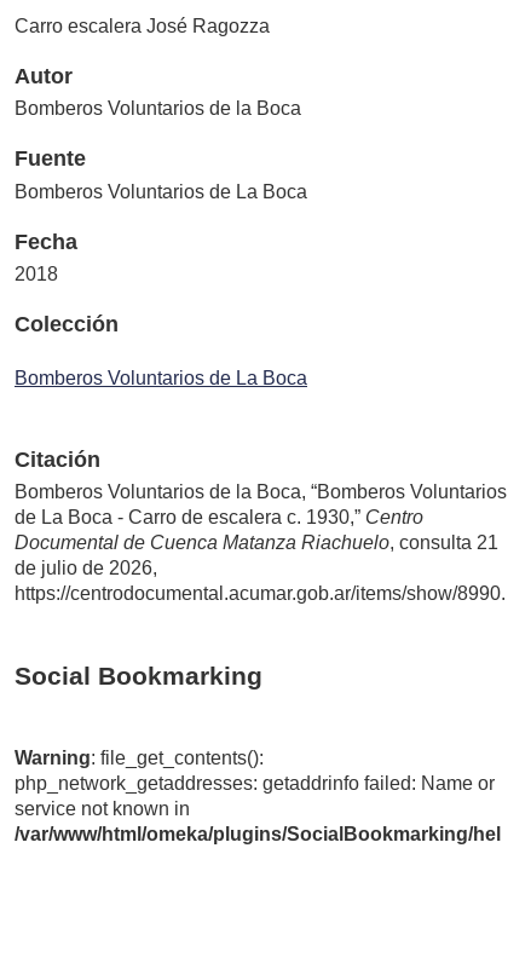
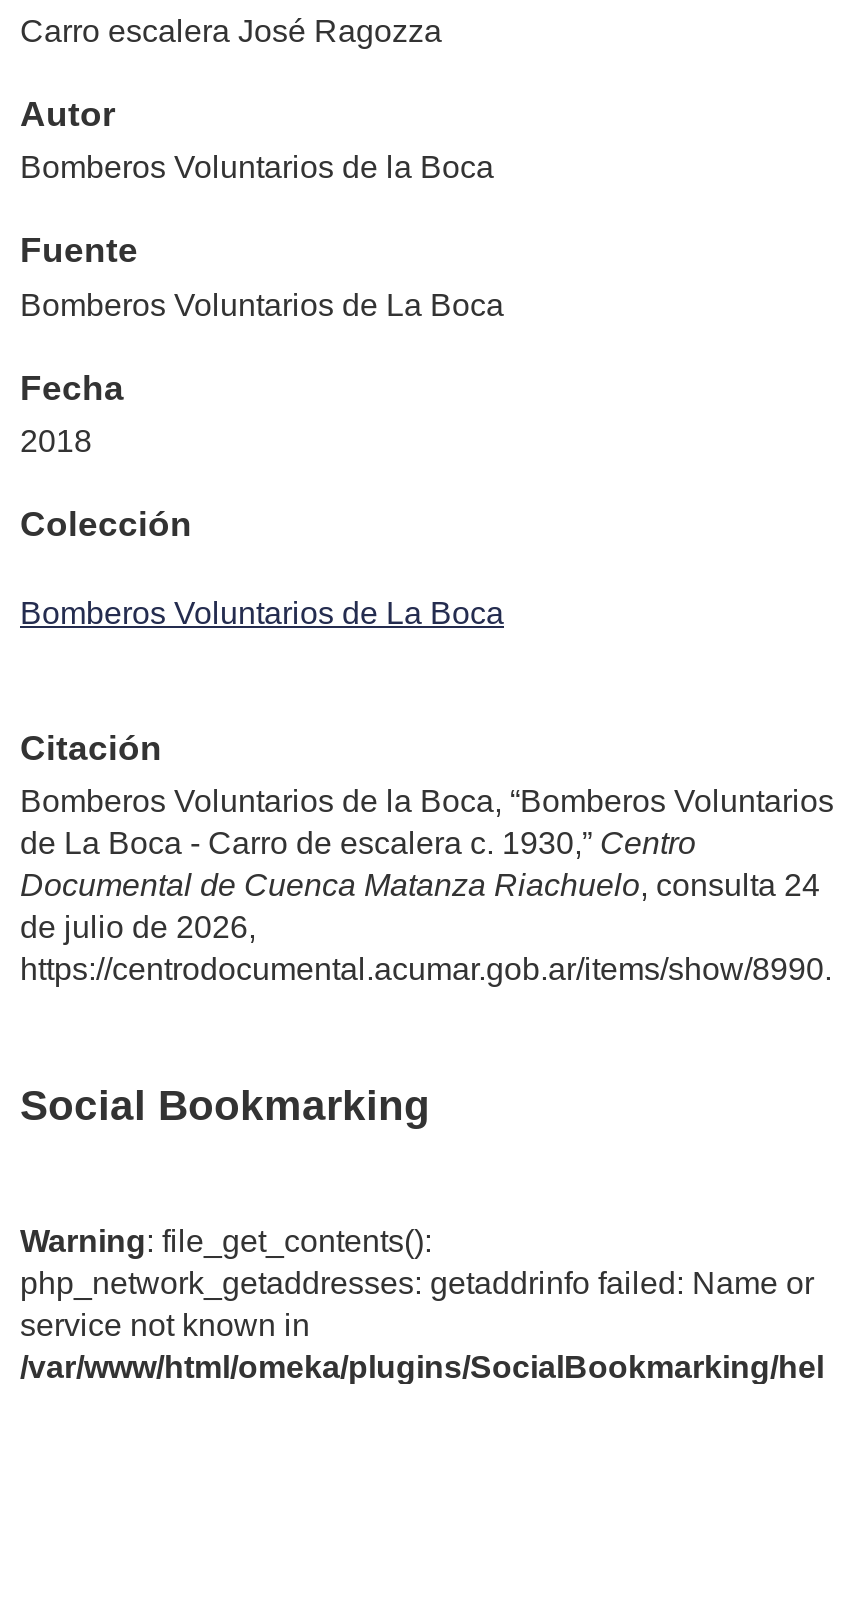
- Documental de Cuenca Matanza Riachuelo, consulta 21
+ Documental de Cuenca Matanza Riachuelo, consulta 24
